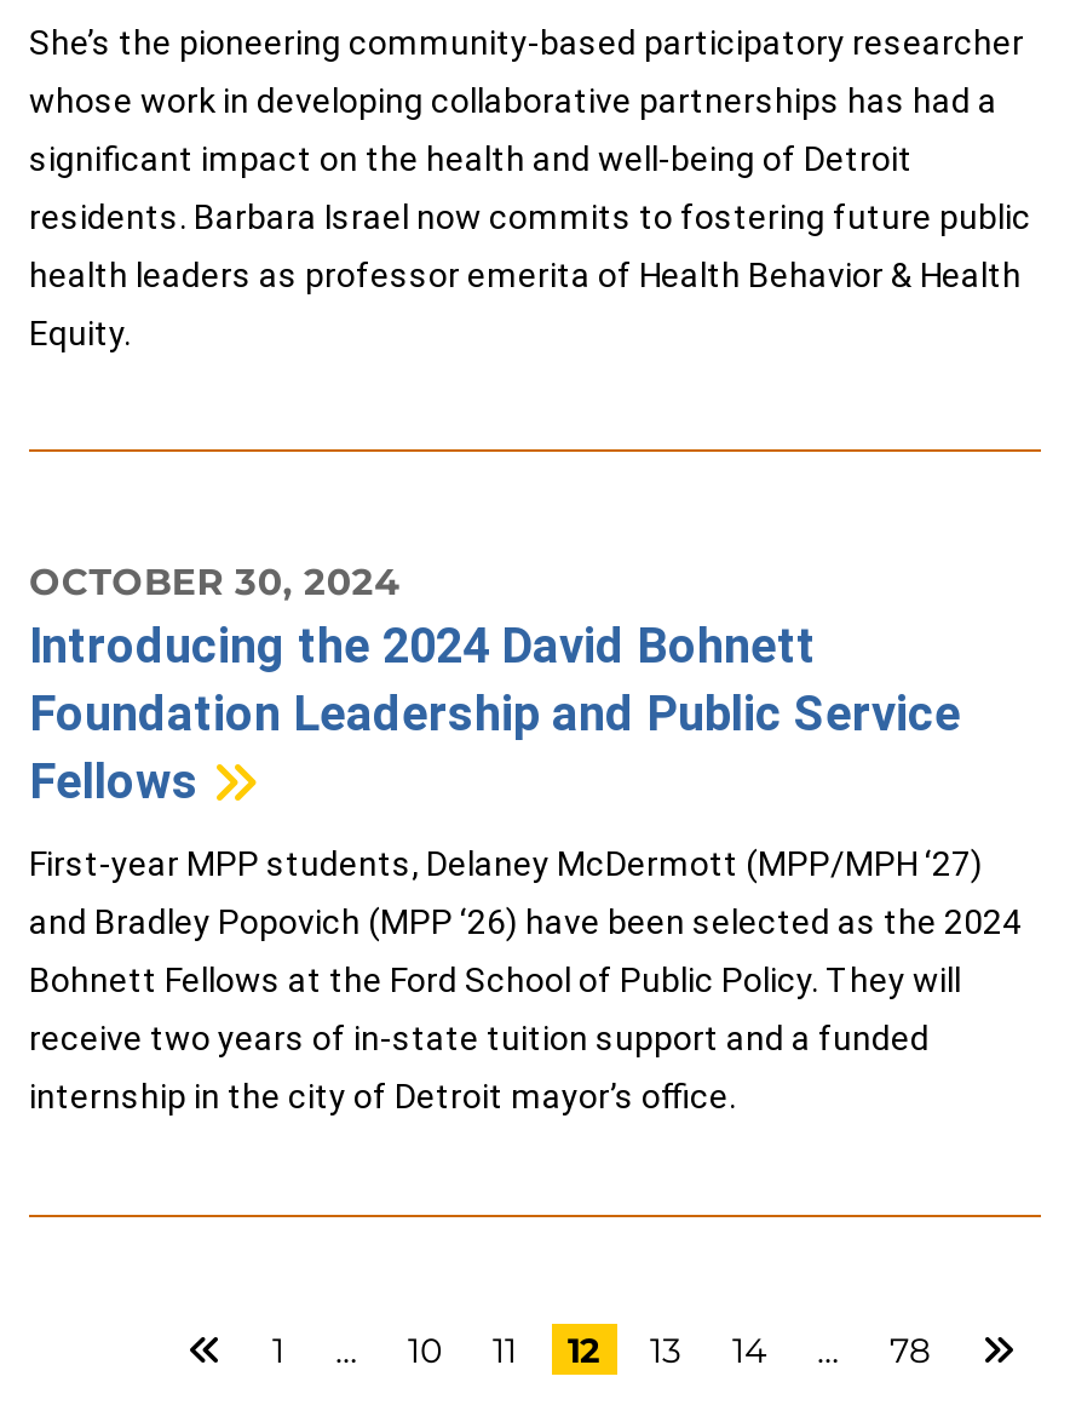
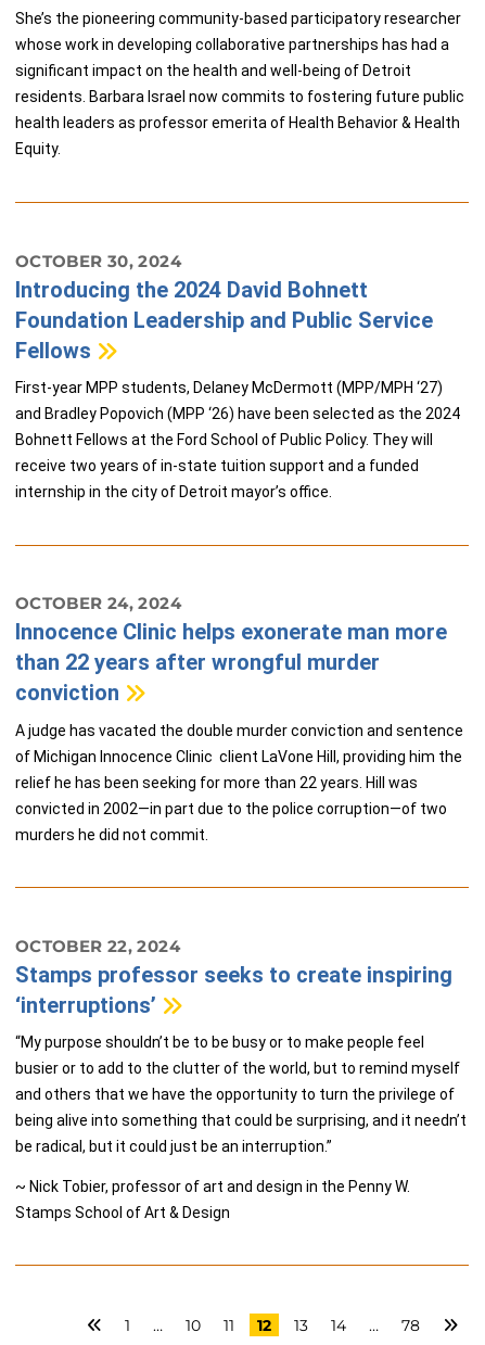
+ OCTOBER 24, 2024
+ Innocence Clinic helps exonerate man more
+ than 22 years after wrongful murder
+ conviction
+ A judge has vacated the double murder conviction and sentence
+ of Michigan Innocence Clinic client LaVone Hill, providing him the
+ relief he has been seeking for more than 22 years. Hill was
+ convicted in 2002—in part due to the police corruption—of two
+ murders he did not commit.

+ OCTOBER 22, 2024
+ Stamps professor seeks to create inspiring
+ ‘interruptions’
+ “My purpose shouldn’t be to be busy or to make people feel
+ busier or to add to the clutter of the world, but to remind myself
+ and others that we have the opportunity to turn the privilege of
+ being alive into something that could be surprising, and it needn’t
+ be radical, but it could just be an interruption.”
+ ~ Nick Tobier, professor of art and design in the Penny W.
+ Stamps School of Art & Design
